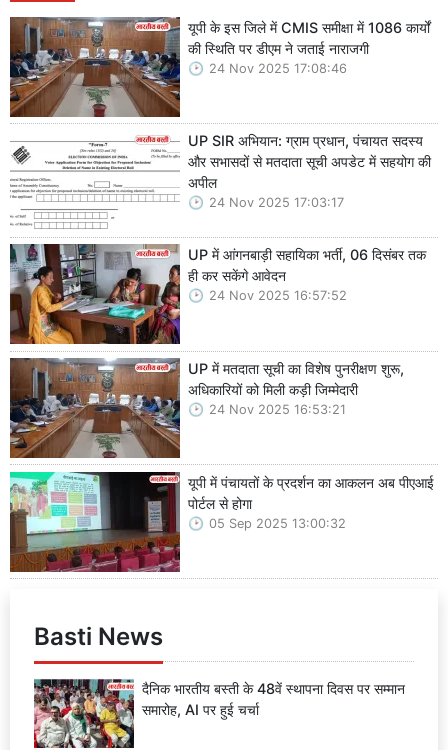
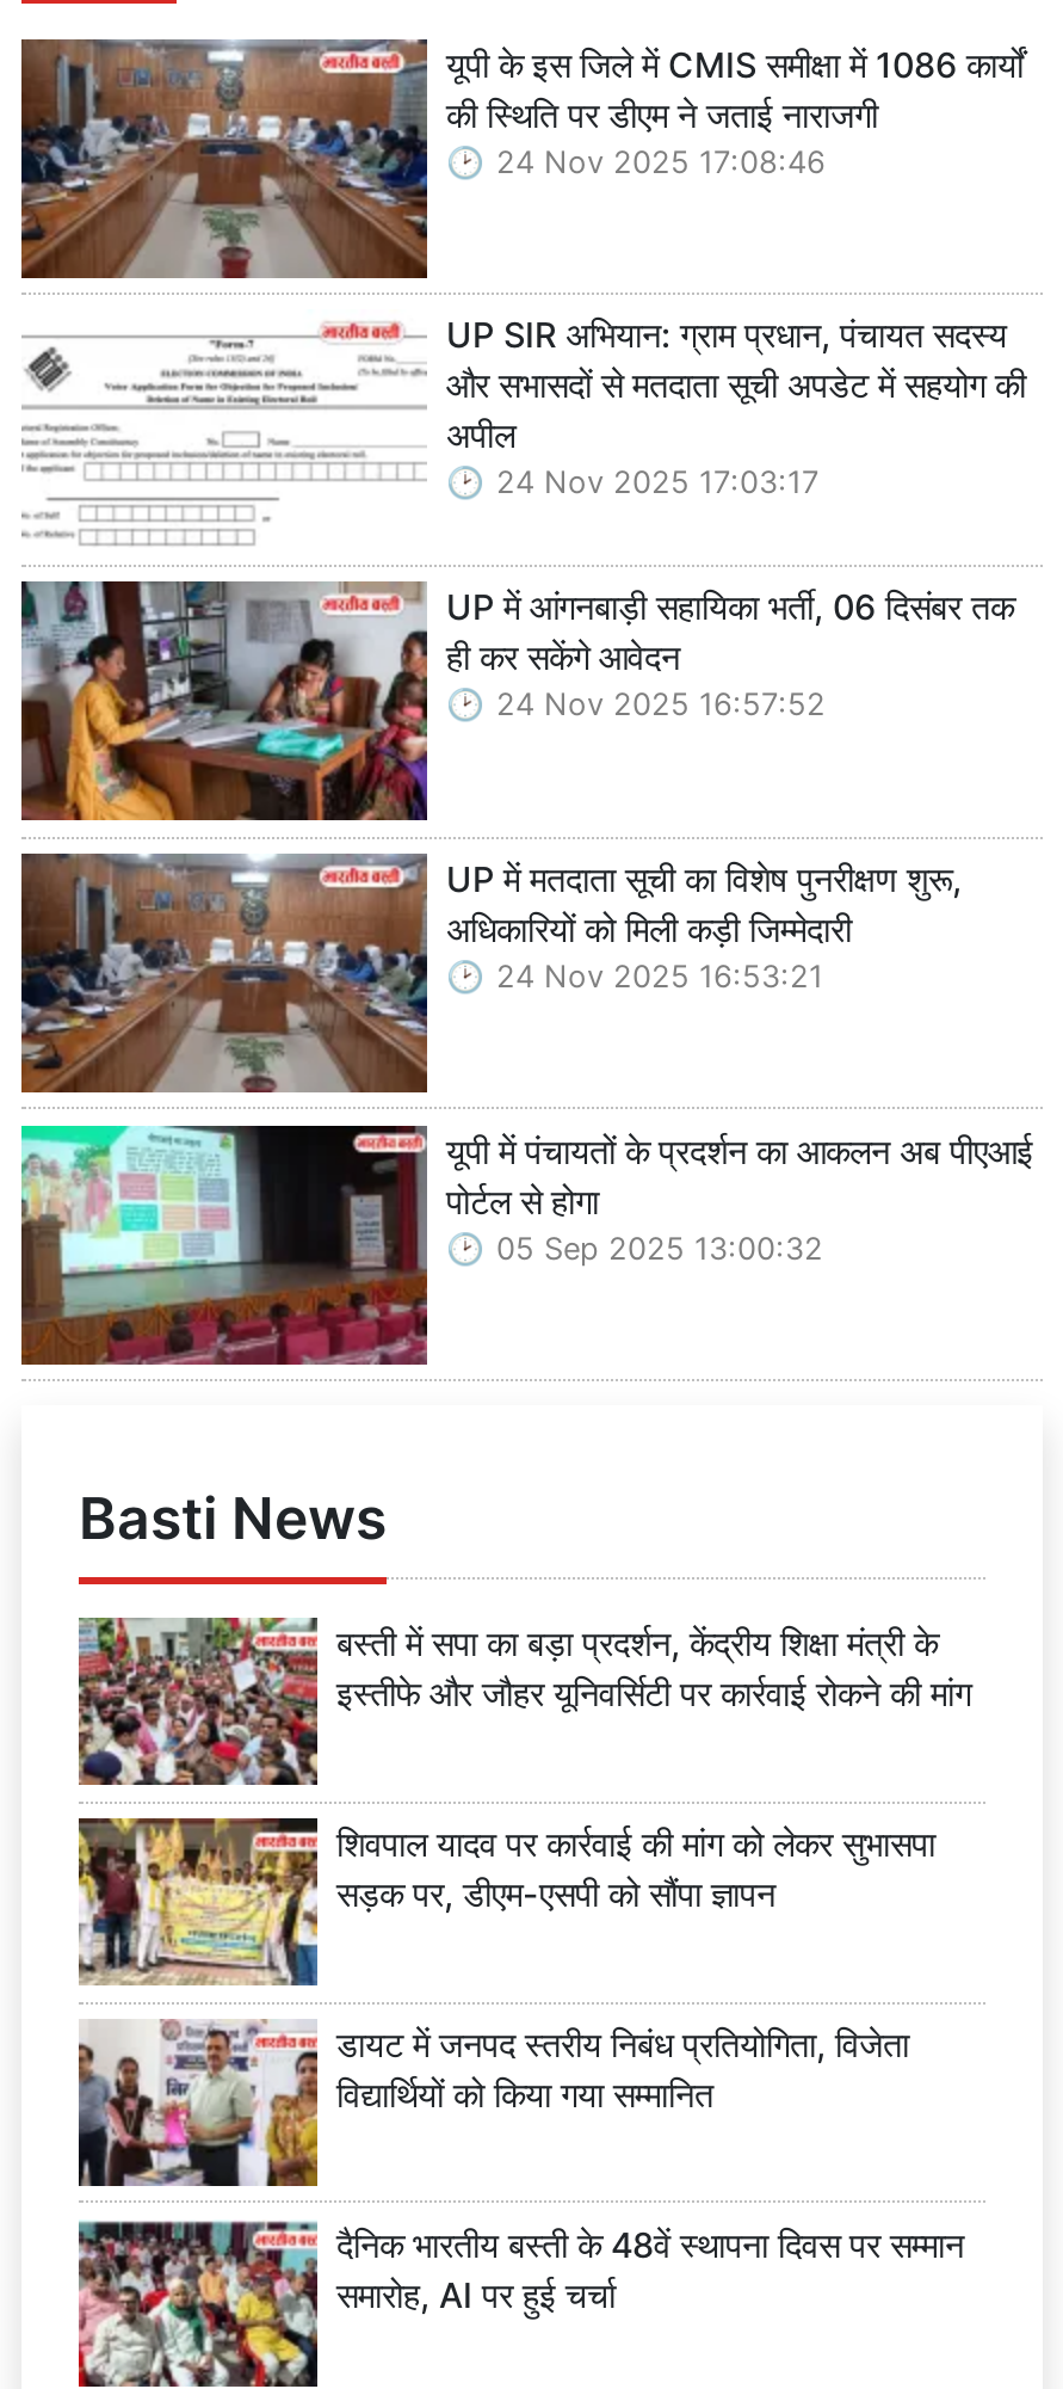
+ [image]
+ बस्ती में सपा का बड़ा प्रदर्शन, केंद्रीय शिक्षा मंत्री के
+ इस्तीफे और जौहर यूनिवर्सिटी पर कार्रवाई रोकने की मांग

+ [image]
+ शिवपाल यादव पर कार्रवाई की मांग को लेकर सुभासपा
+ सड़क पर, डीएम-एसपी को सौंपा ज्ञापन

+ [image]
+ डायट में जनपद स्तरीय निबंध प्रतियोगिता, विजेता
+ विद्यार्थियों को किया गया सम्मानित
